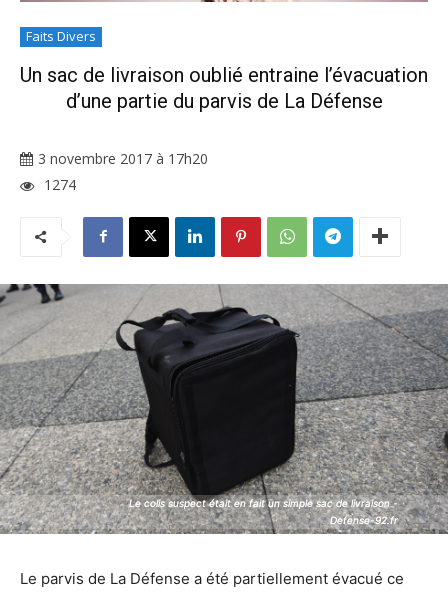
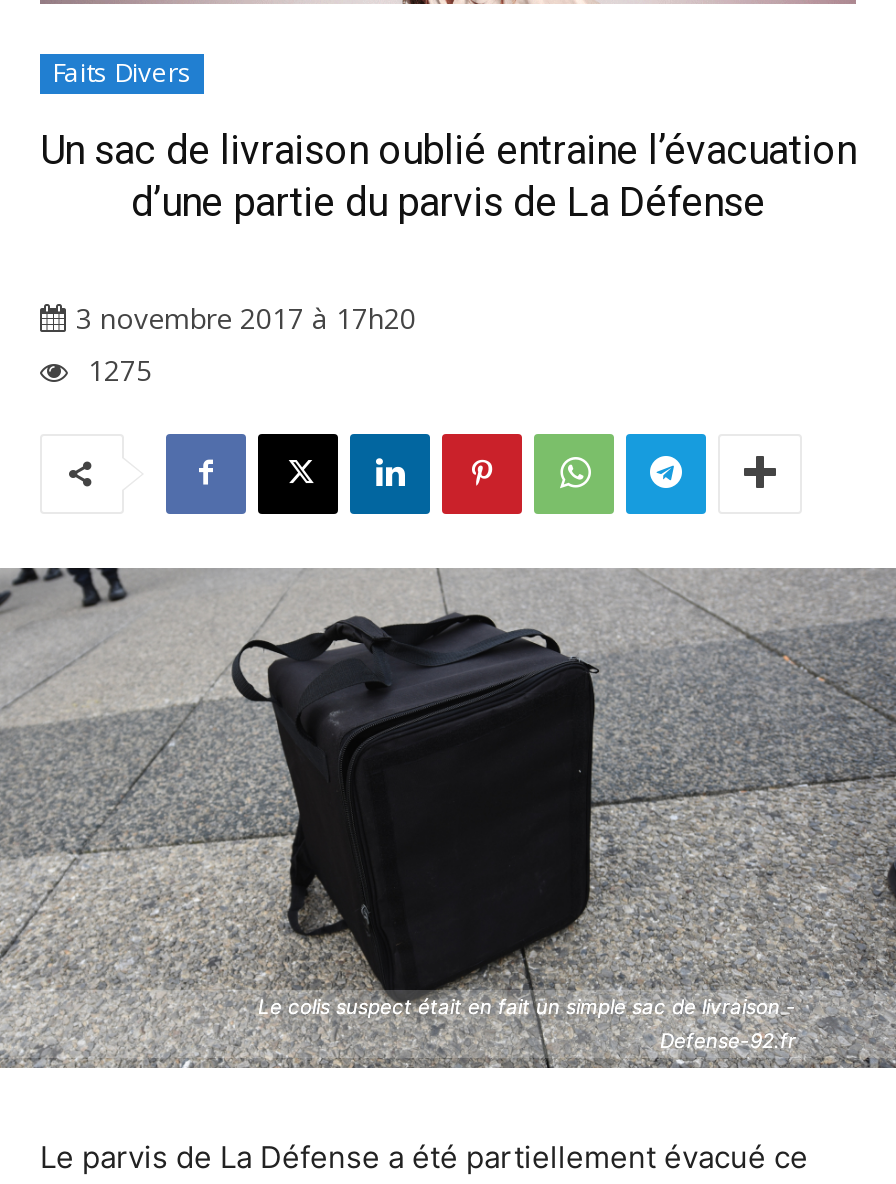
- 1274
+ 1275
